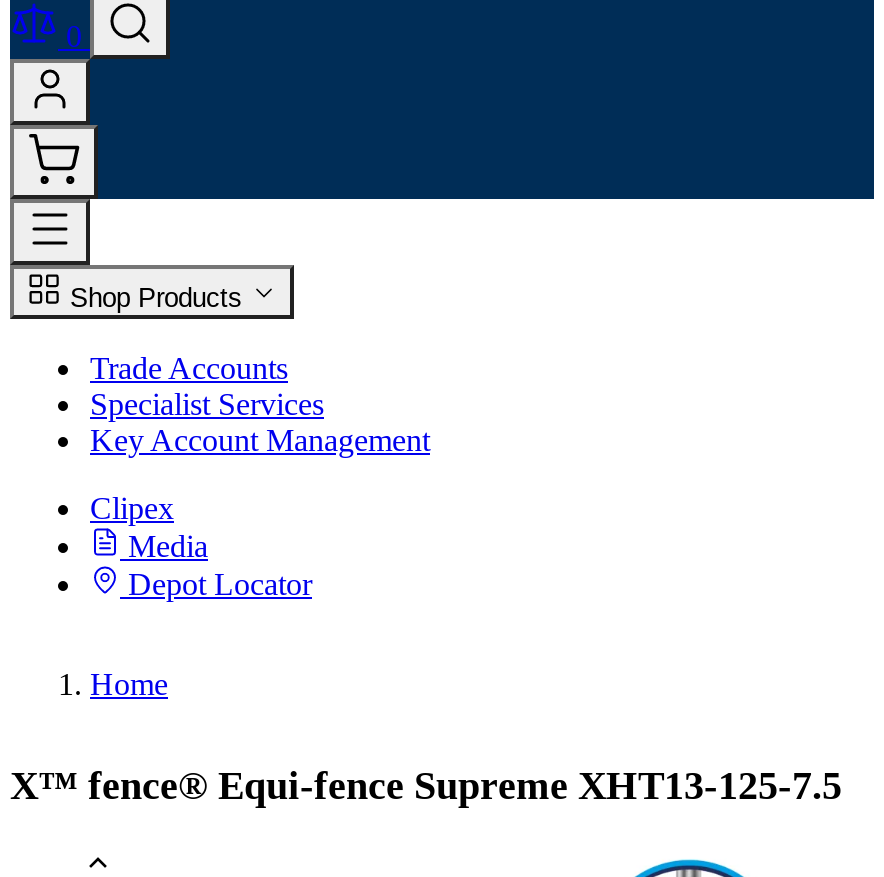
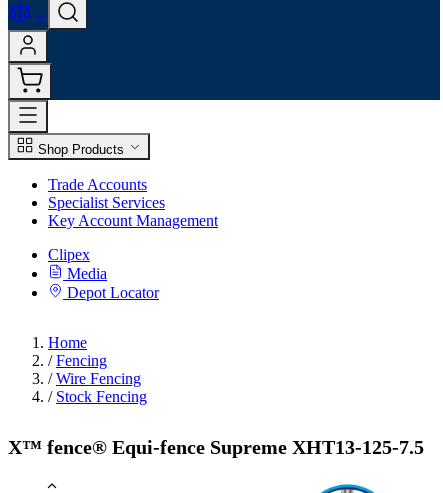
+ / Fencing
+ / Wire Fencing
+ / Stock Fencing
